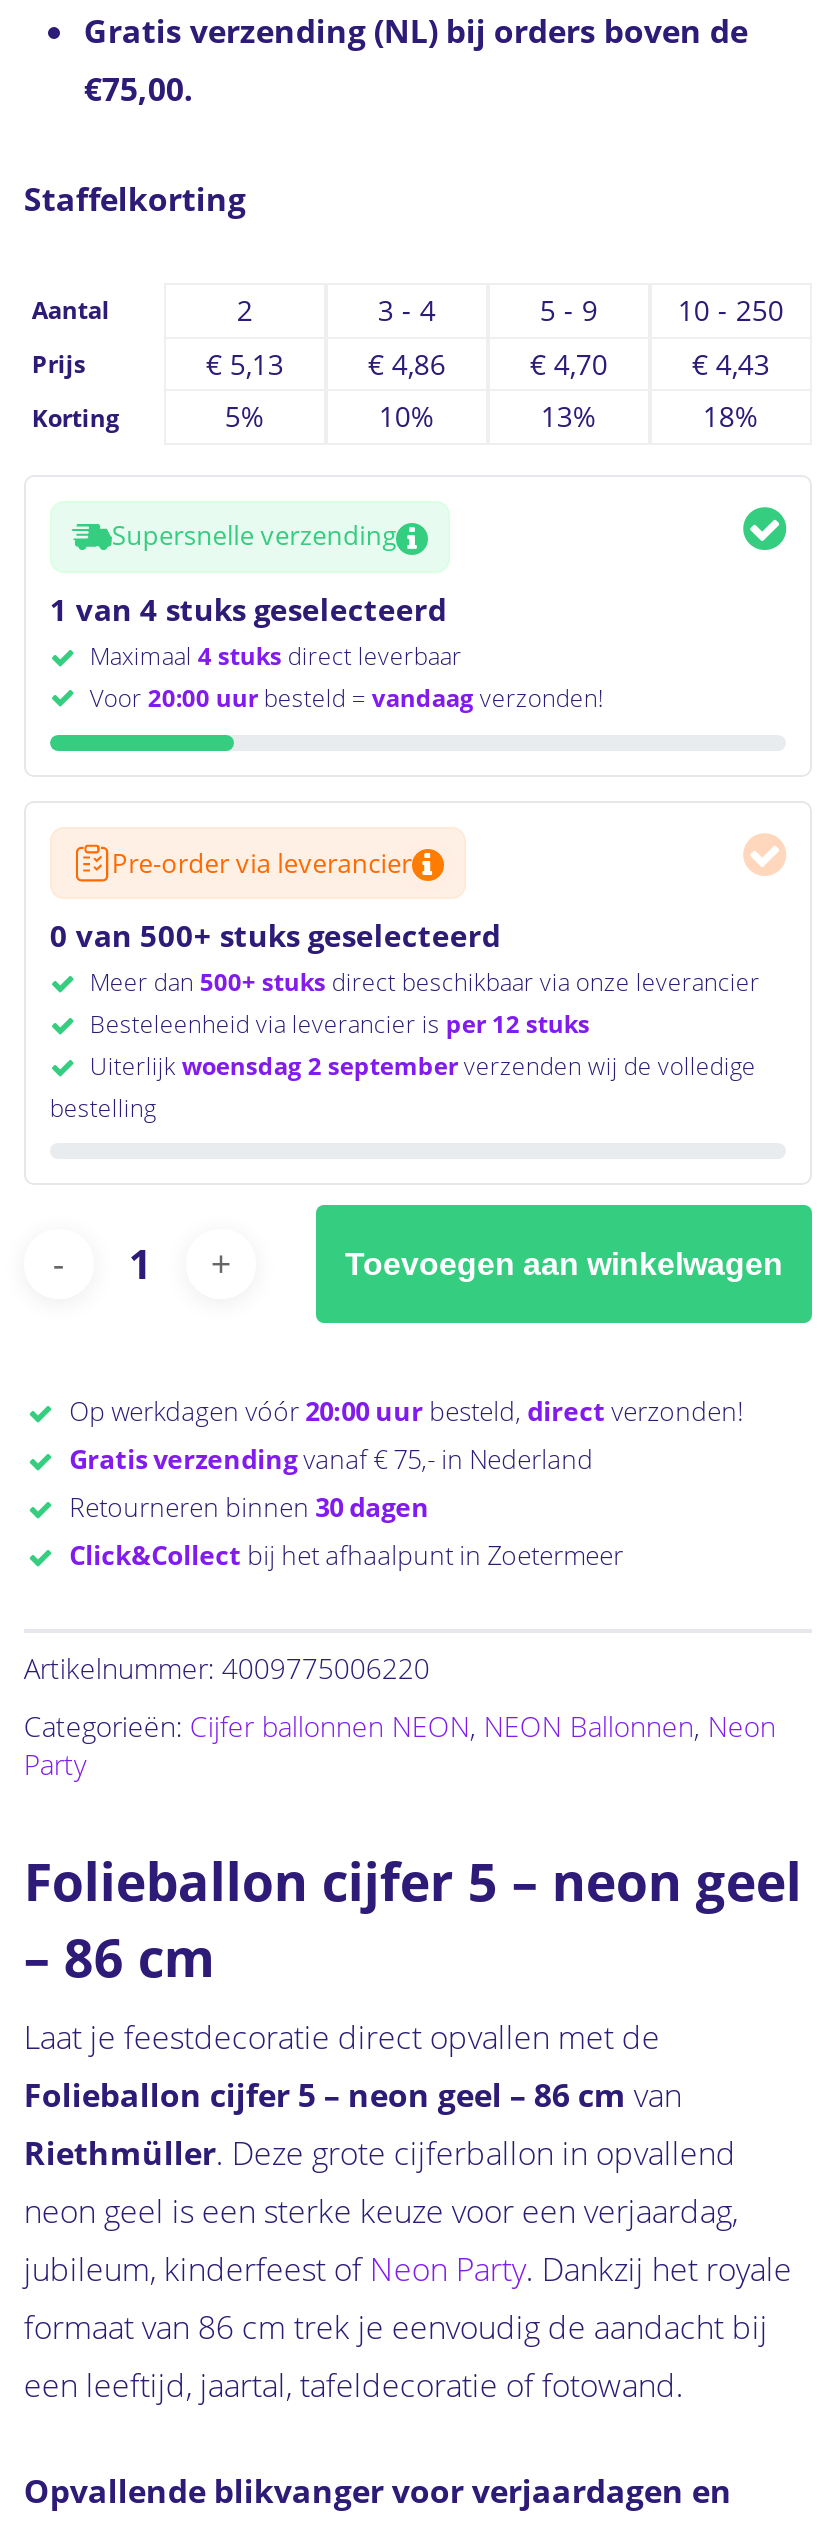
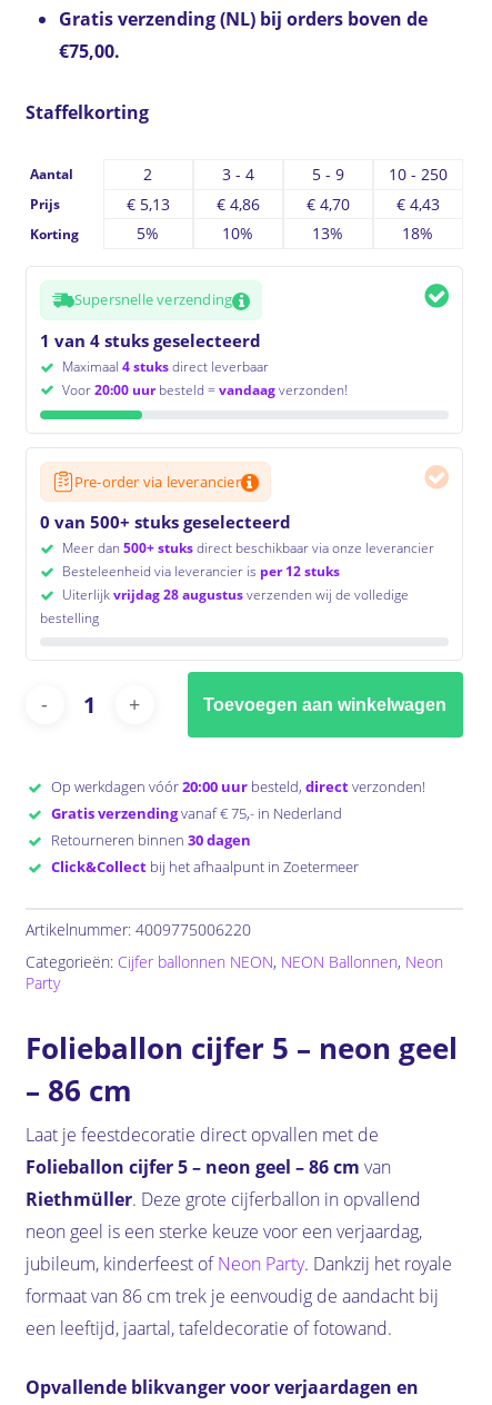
- Uiterlijk woensdag 2 september verzenden wij de volledige
+ Uiterlijk vrijdag 28 augustus verzenden wij de volledige
